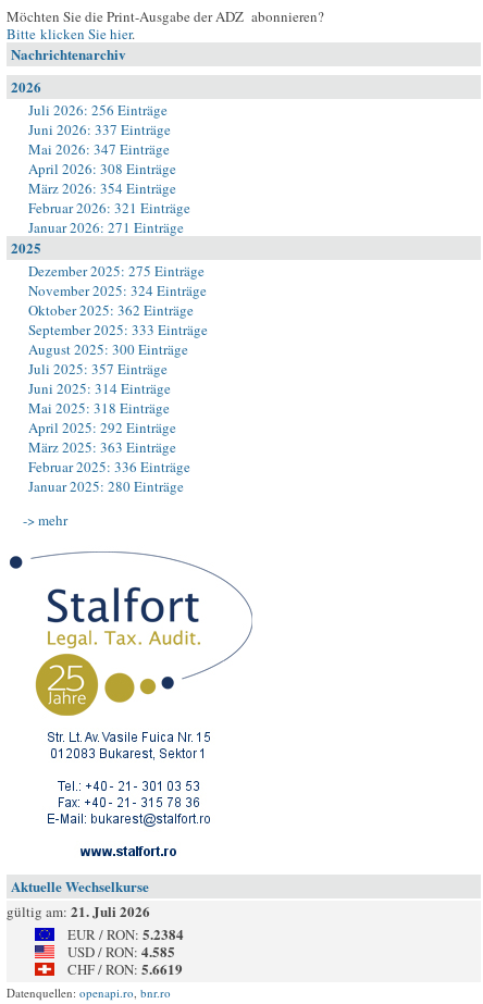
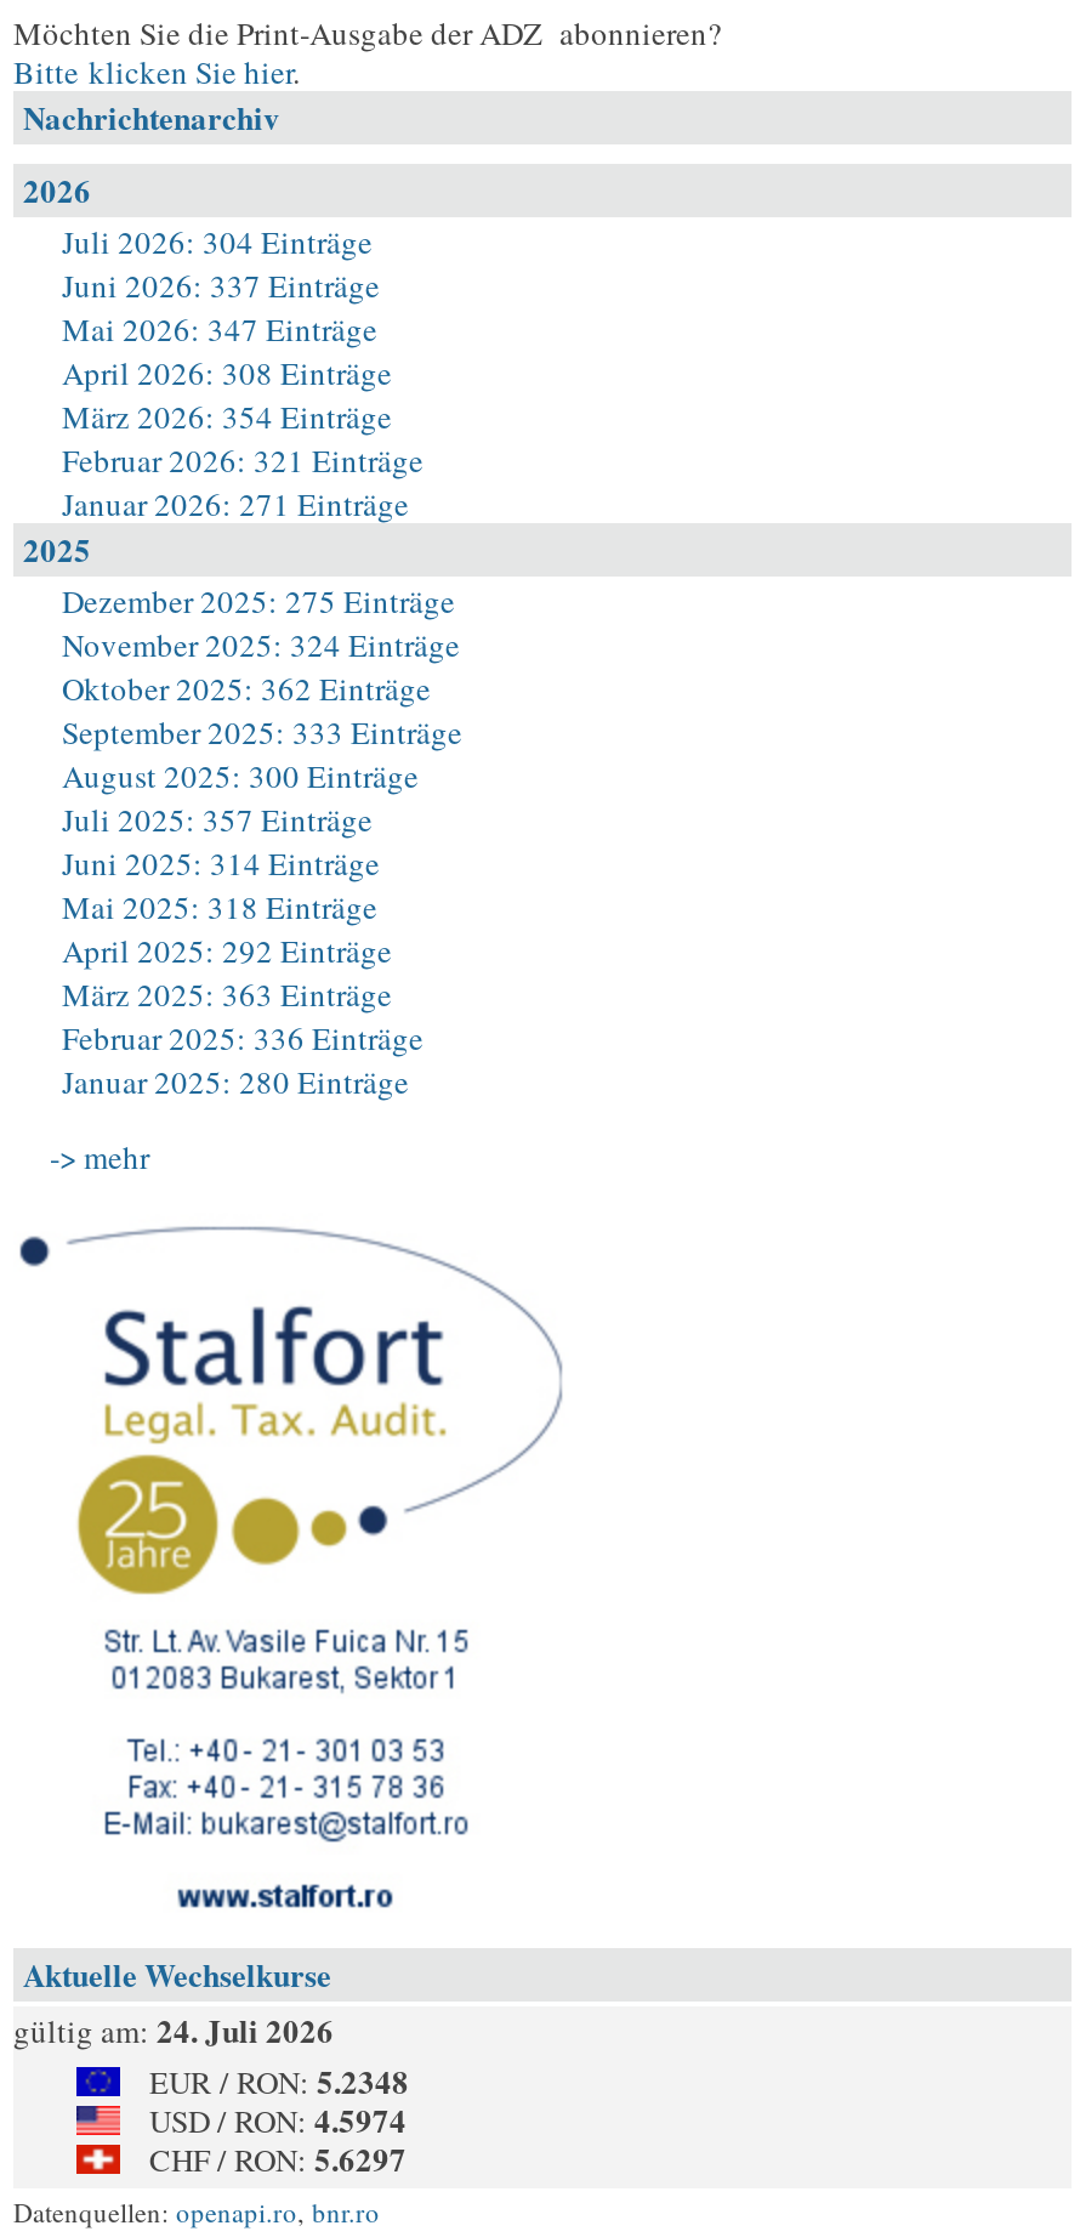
- Juli 2026: 256 Einträge
+ Juli 2026: 304 Einträge

- gültig am: 21. Juli 2026
+ gültig am: 24. Juli 2026

- EUR / RON: 5.2384
+ EUR / RON: 5.2348

- USD / RON: 4.585
+ USD / RON: 4.5974

- CHF / RON: 5.6619
+ CHF / RON: 5.6297
